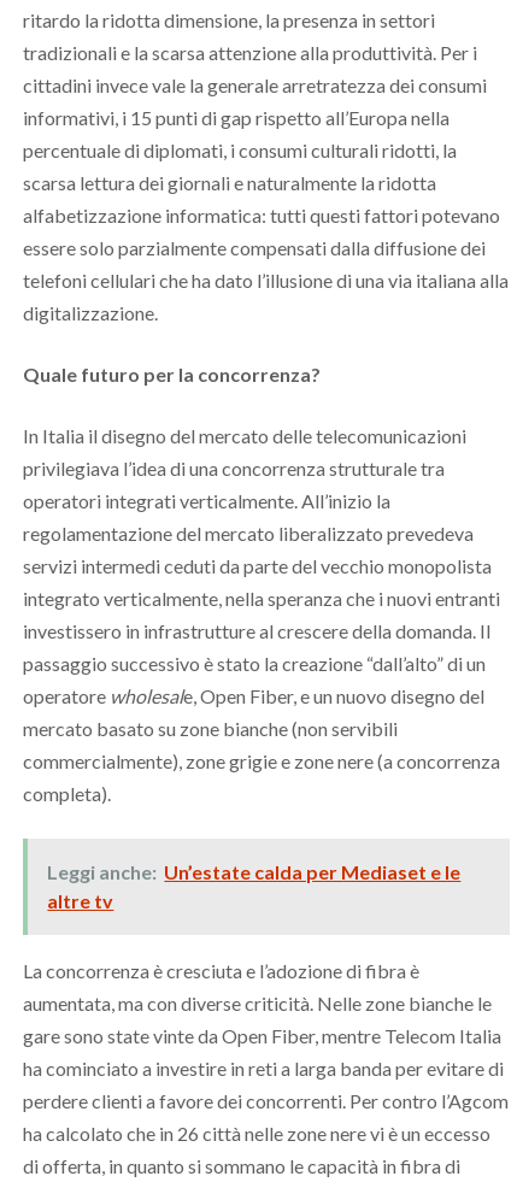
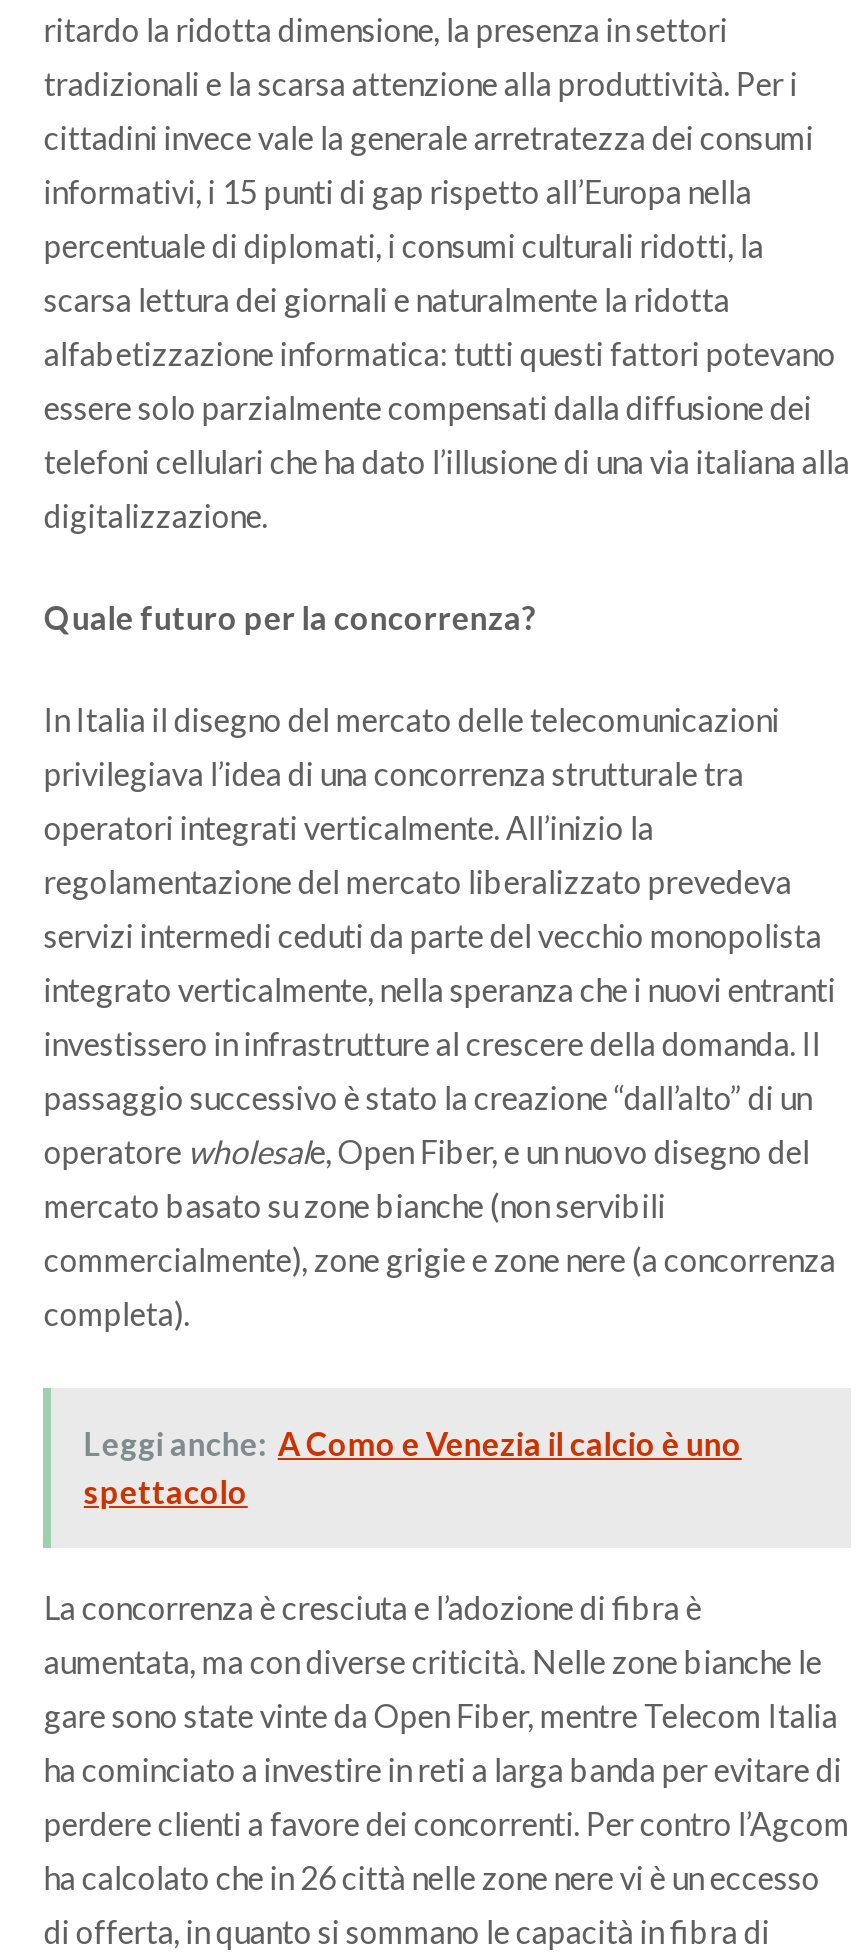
- Leggi anche: Un’estate calda per Mediaset e le
- altre tv
+ Leggi anche: A Como e Venezia il calcio è uno
+ spettacolo
